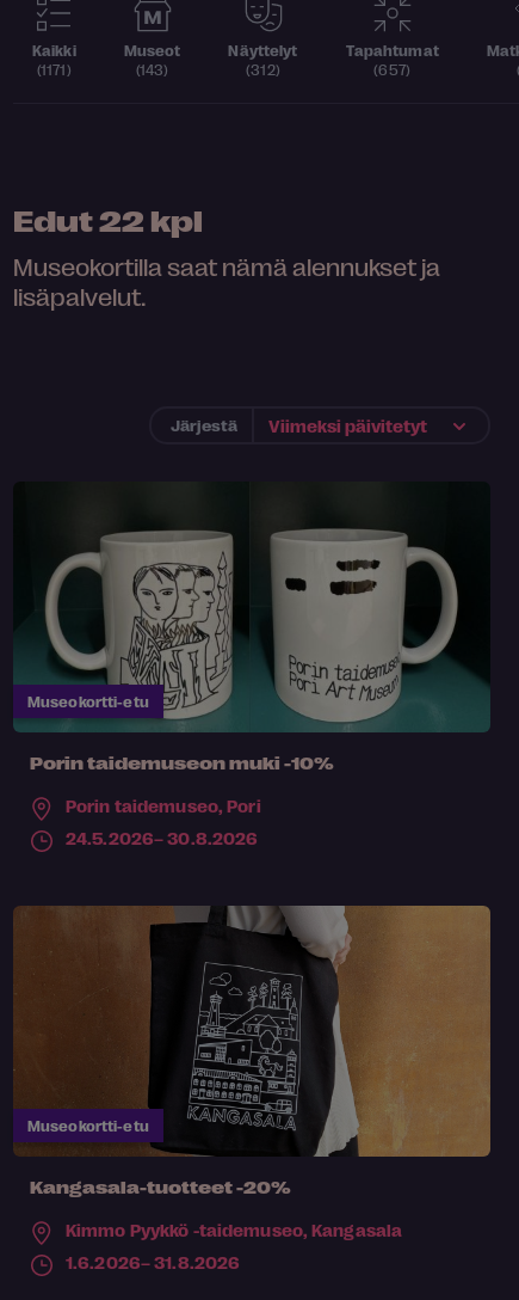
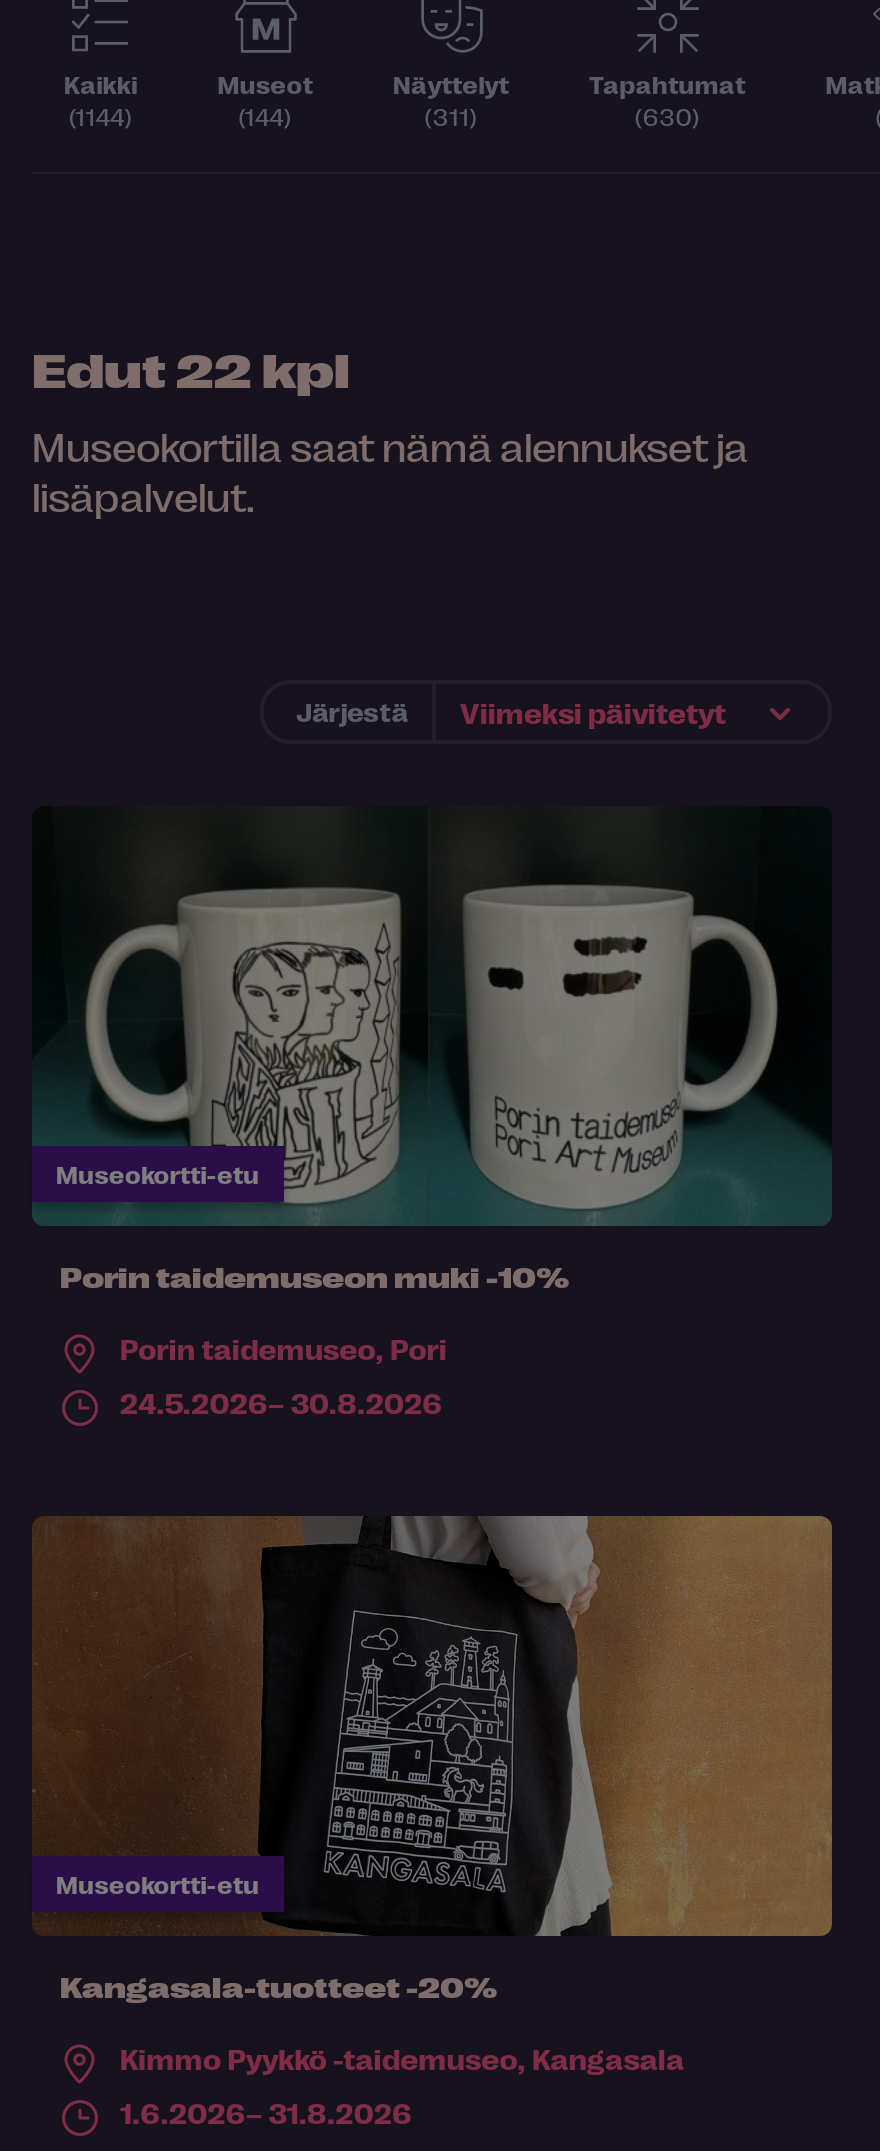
- (1171)
+ (1144)

- (143)
+ (144)

- (312)
+ (311)

- (657)
+ (630)
